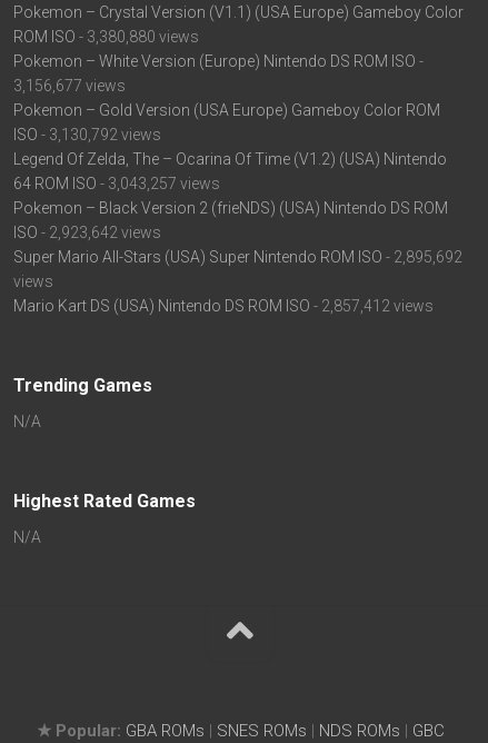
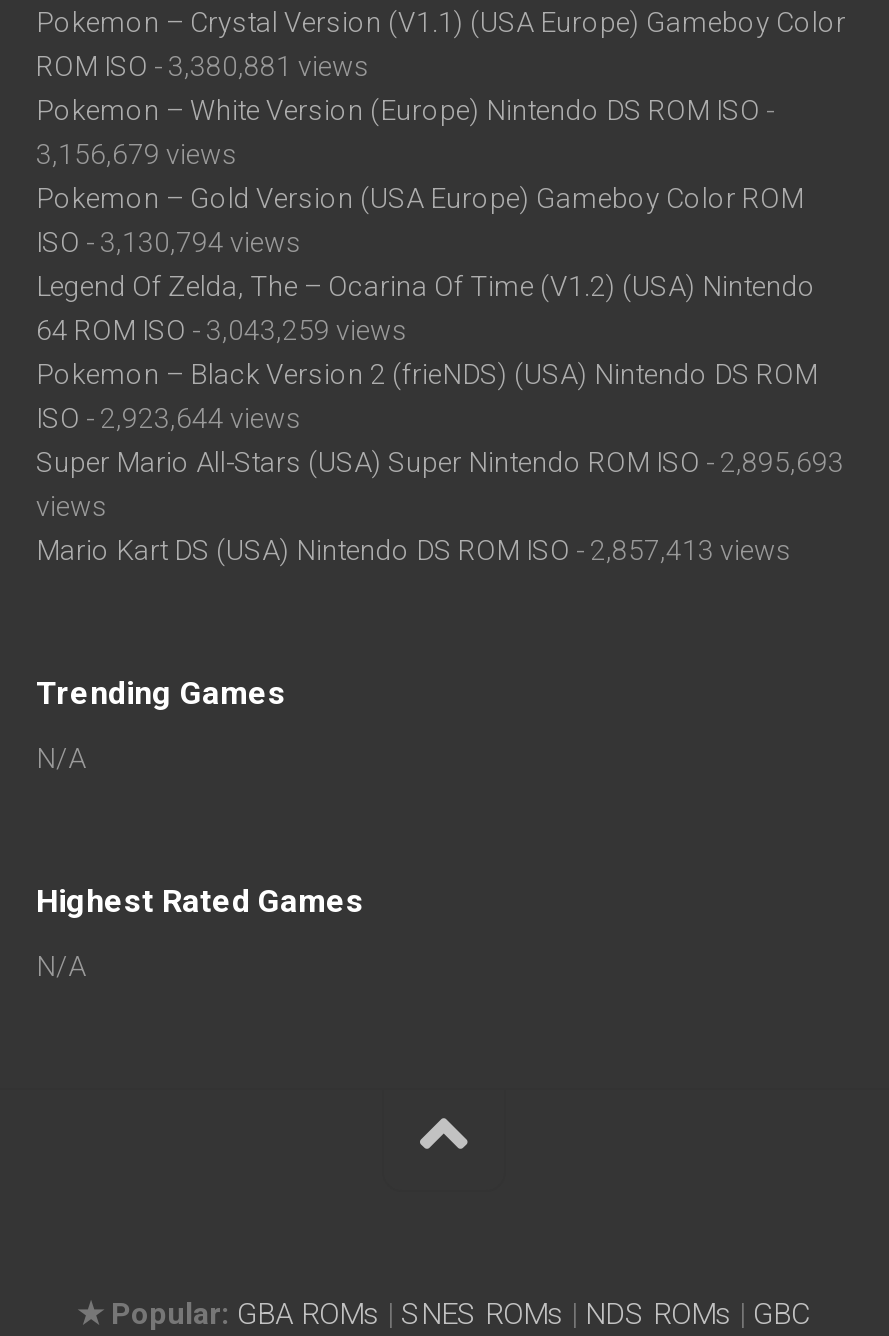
- ROM ISO - 3,380,880 views
+ ROM ISO - 3,380,881 views

- 3,156,677 views
+ 3,156,679 views

- ISO - 3,130,792 views
+ ISO - 3,130,794 views

- 64 ROM ISO - 3,043,257 views
+ 64 ROM ISO - 3,043,259 views

- ISO - 2,923,642 views
+ ISO - 2,923,644 views

- Super Mario All-Stars (USA) Super Nintendo ROM ISO - 2,895,692
+ Super Mario All-Stars (USA) Super Nintendo ROM ISO - 2,895,693

- Mario Kart DS (USA) Nintendo DS ROM ISO - 2,857,412 views
+ Mario Kart DS (USA) Nintendo DS ROM ISO - 2,857,413 views
